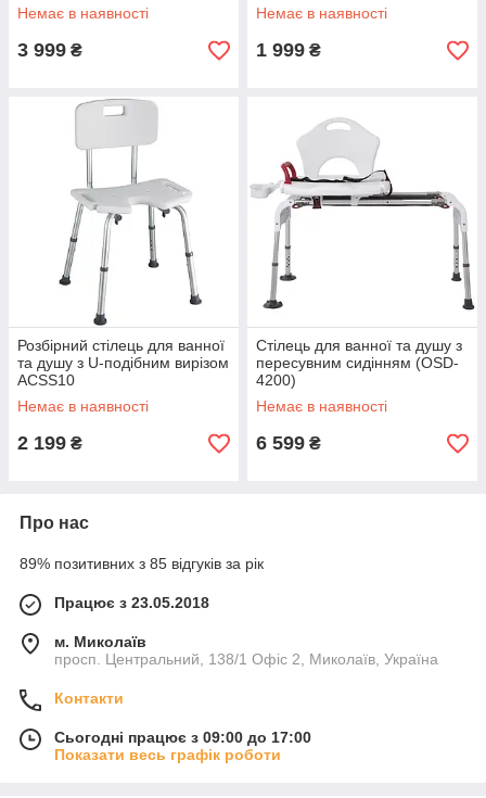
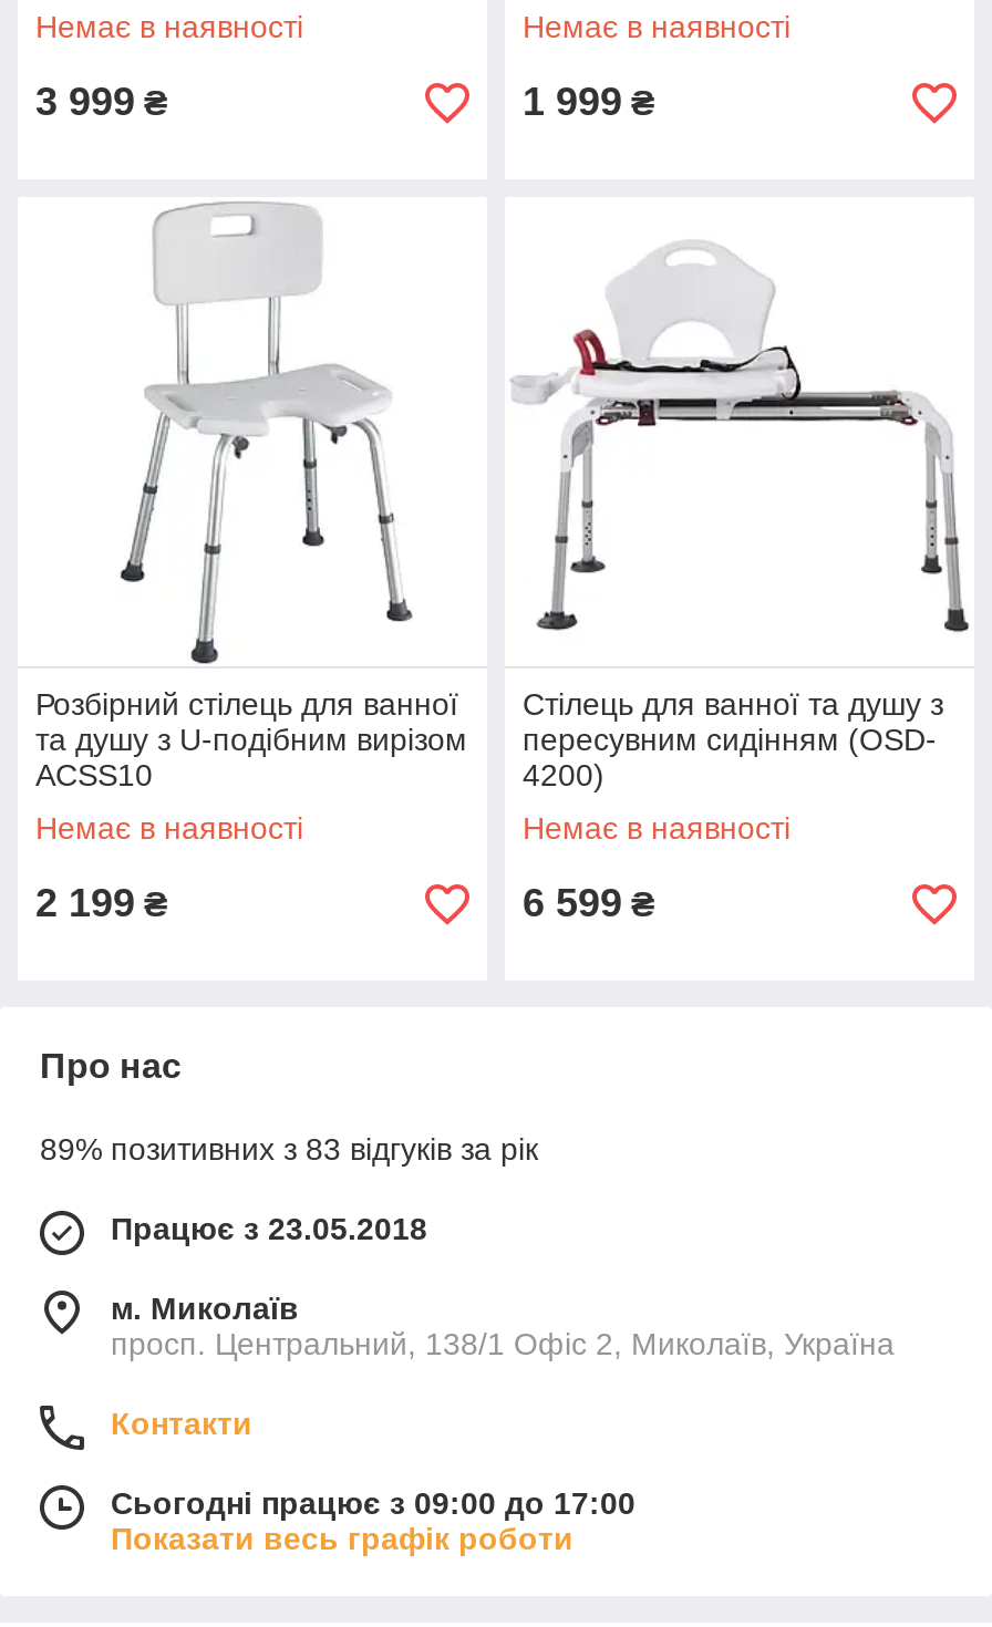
- 89% позитивних з 85 відгуків за рік
+ 89% позитивних з 83 відгуків за рік
